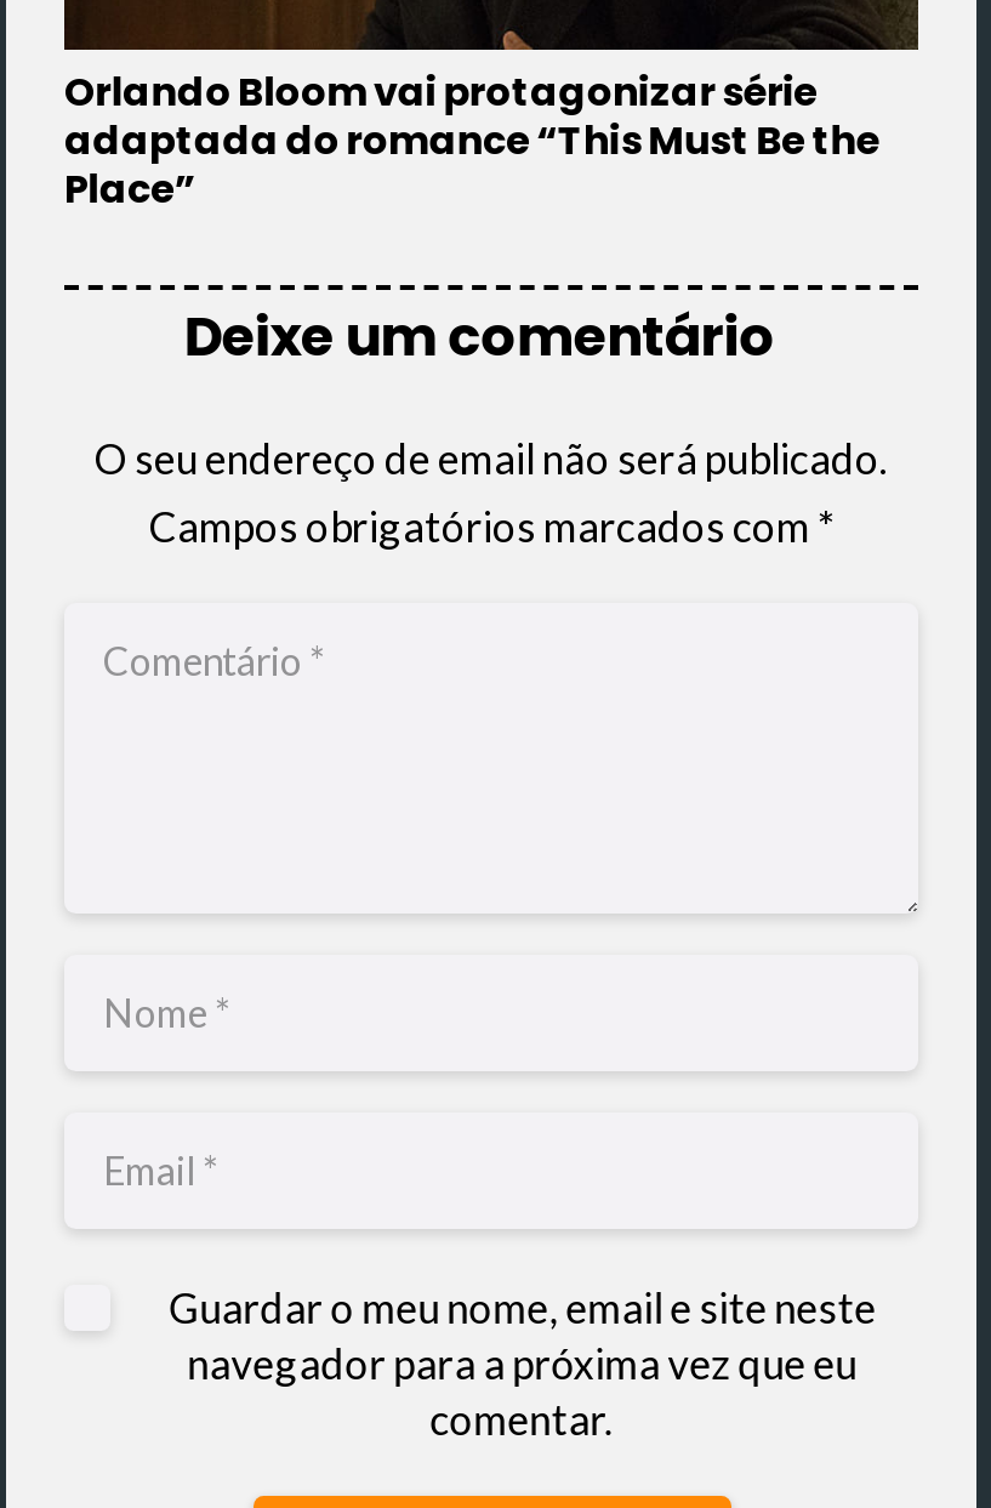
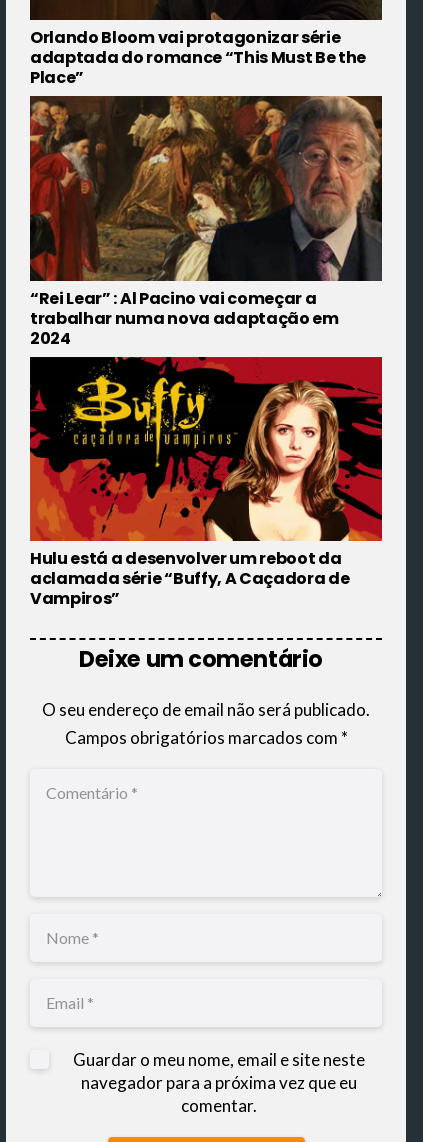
+ [image]
+ “Rei Lear” : Al Pacino vai começar a
+ trabalhar numa nova adaptação em
+ 2024

+ [image]
+ Hulu está a desenvolver um reboot da
+ aclamada série “Buffy, A Caçadora de
+ Vampiros”
